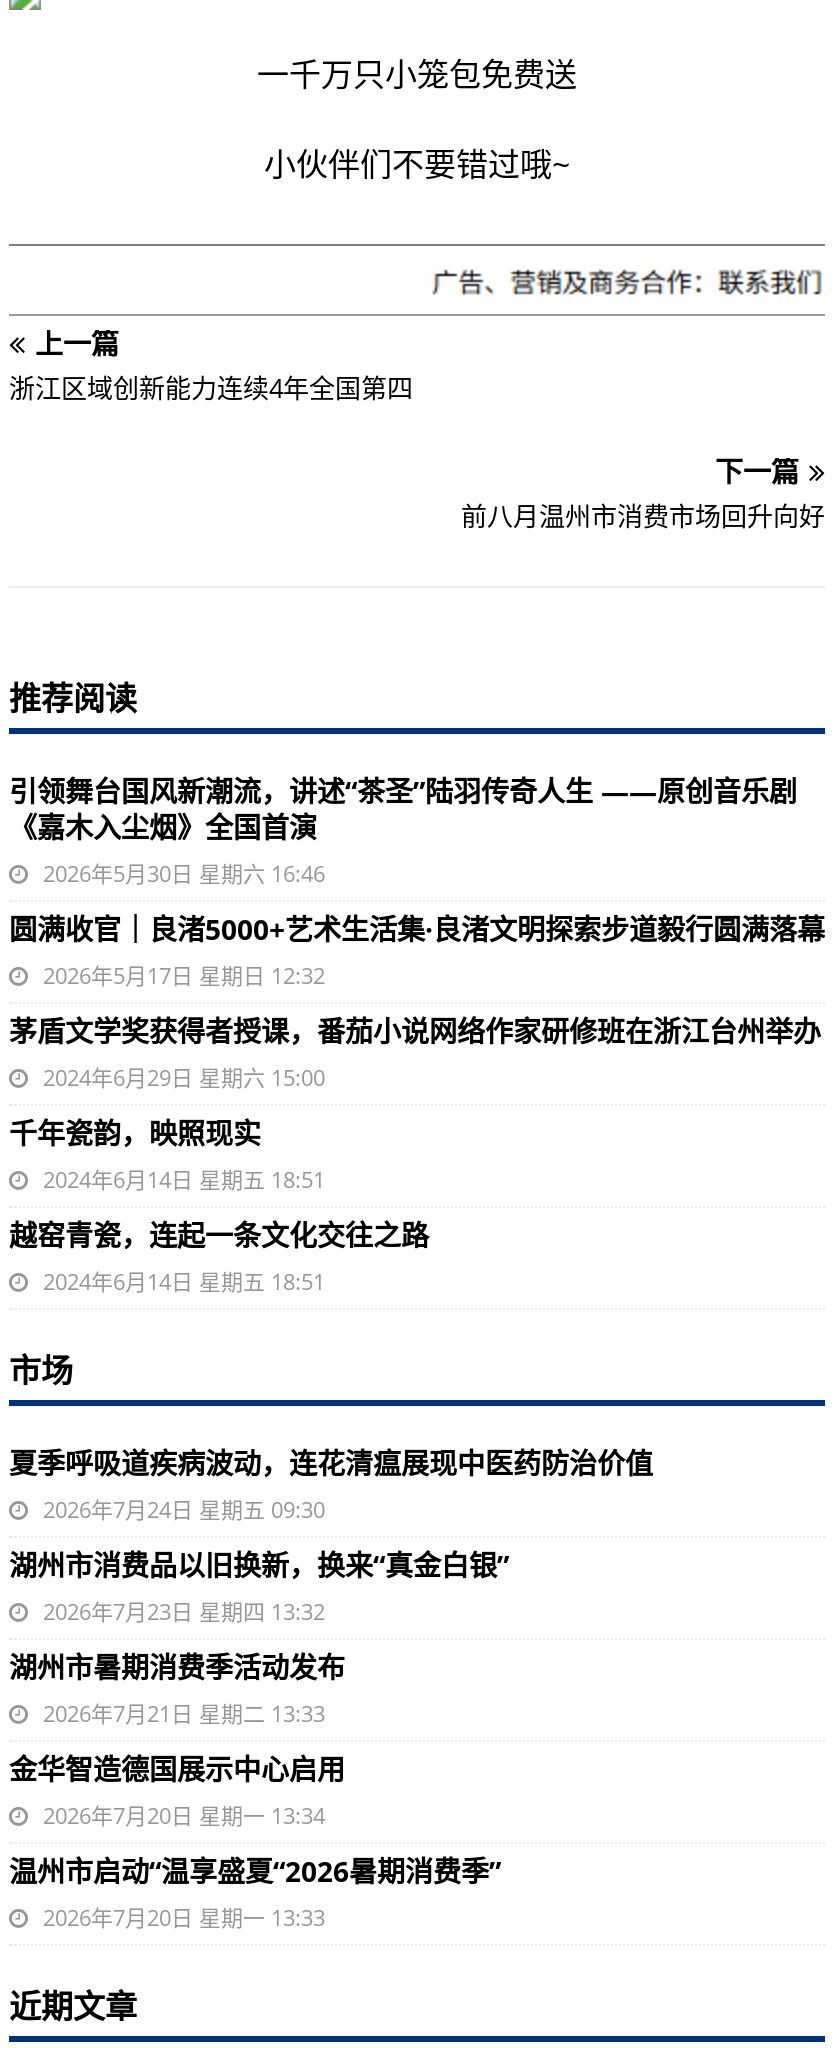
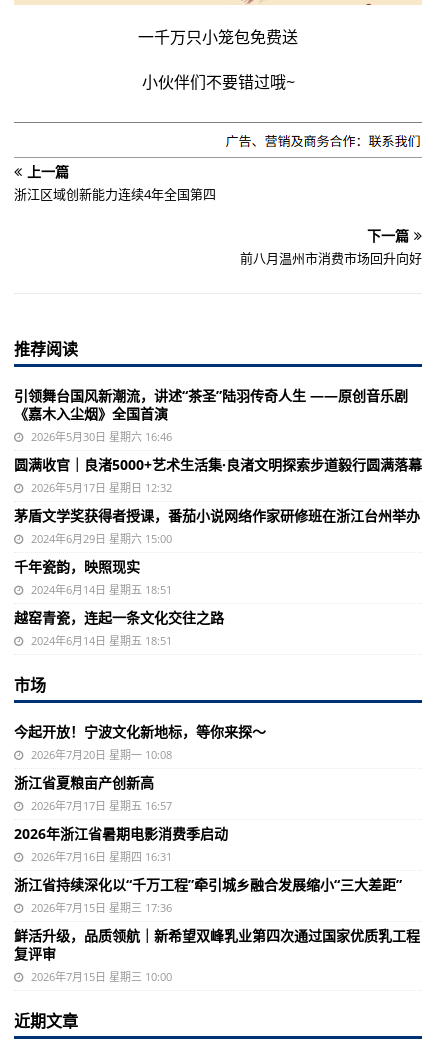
- 夏季呼吸道疾病波动，连花清瘟展现中医药防治价值
- 2026年7月24日 星期五 09:30
+ 今起开放！宁波文化新地标，等你来探～
+ 2026年7月20日 星期一 10:08

- 湖州市消费品以旧换新，换来“真金白银”
- 2026年7月23日 星期四 13:32
+ 浙江省夏粮亩产创新高
+ 2026年7月17日 星期五 16:57

- 湖州市暑期消费季活动发布
- 2026年7月21日 星期二 13:33
+ 2026年浙江省暑期电影消费季启动
+ 2026年7月16日 星期四 16:31

- 金华智造德国展示中心启用
- 2026年7月20日 星期一 13:34
+ 浙江省持续深化以“千万工程”牵引城乡融合发展缩小“三大差距”
+ 2026年7月15日 星期三 17:36

- 温州市启动“温享盛夏“2026暑期消费季”
- 2026年7月20日 星期一 13:33
+ 鲜活升级，品质领航｜新希望双峰乳业第四次通过国家优质乳工程
+ 复评审
+ 2026年7月15日 星期三 10:00
